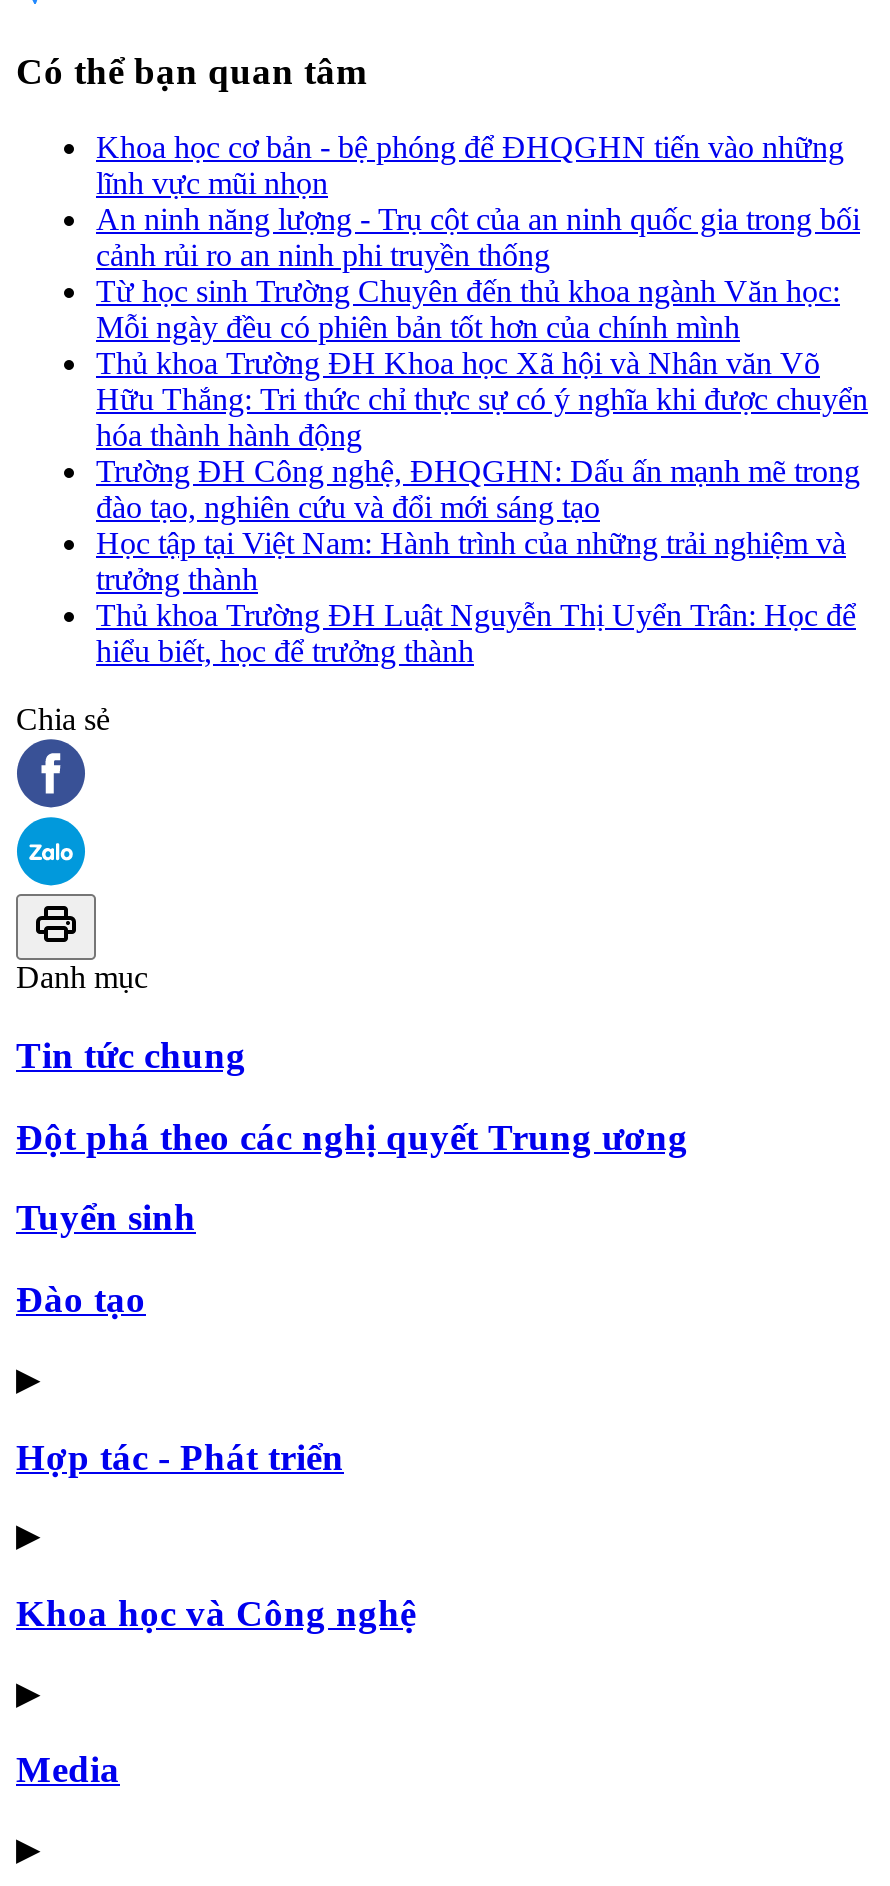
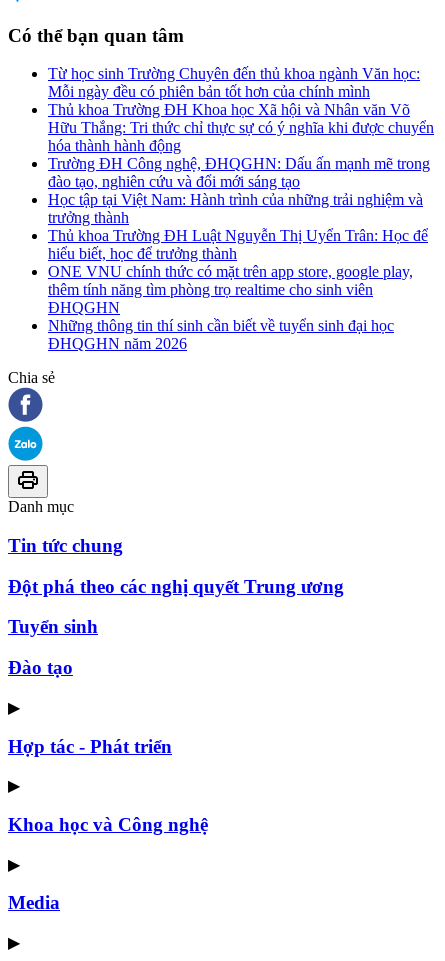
- Khoa học cơ bản - bệ phóng để ĐHQGHN tiến vào những
- lĩnh vực mũi nhọn
- An ninh năng lượng - Trụ cột của an ninh quốc gia trong bối
- cảnh rủi ro an ninh phi truyền thống

moved up: Từ học sinh Trường Chuyên đến thủ khoa ngành Văn học: | Mỗi ngày đều có phiên bản tốt hơn của chính mình | Thủ khoa Trường ĐH Khoa học Xã hội và Nhân văn Võ | ... | Thủ khoa Trường ĐH Luật Nguyễn Thị Uyển Trân: Học để | hiểu biết, học để trưởng thành

+ ONE VNU chính thức có mặt trên app store, google play,
+ thêm tính năng tìm phòng trọ realtime cho sinh viên
+ ĐHQGHN
+ Những thông tin thí sinh cần biết về tuyển sinh đại học
+ ĐHQGHN năm 2026
